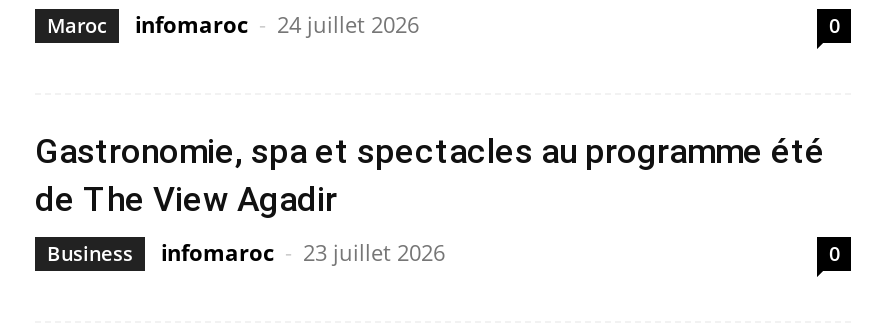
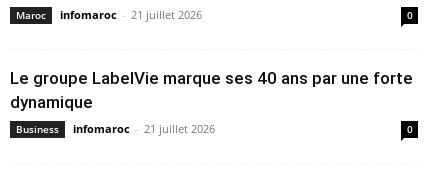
- infomaroc - 24 juillet 2026
+ infomaroc - 21 juillet 2026

- Gastronomie, spa et spectacles au programme été
- de The View Agadir
+ Le groupe LabelVie marque ses 40 ans par une forte
+ dynamique

- infomaroc - 23 juillet 2026
+ infomaroc - 21 juillet 2026
